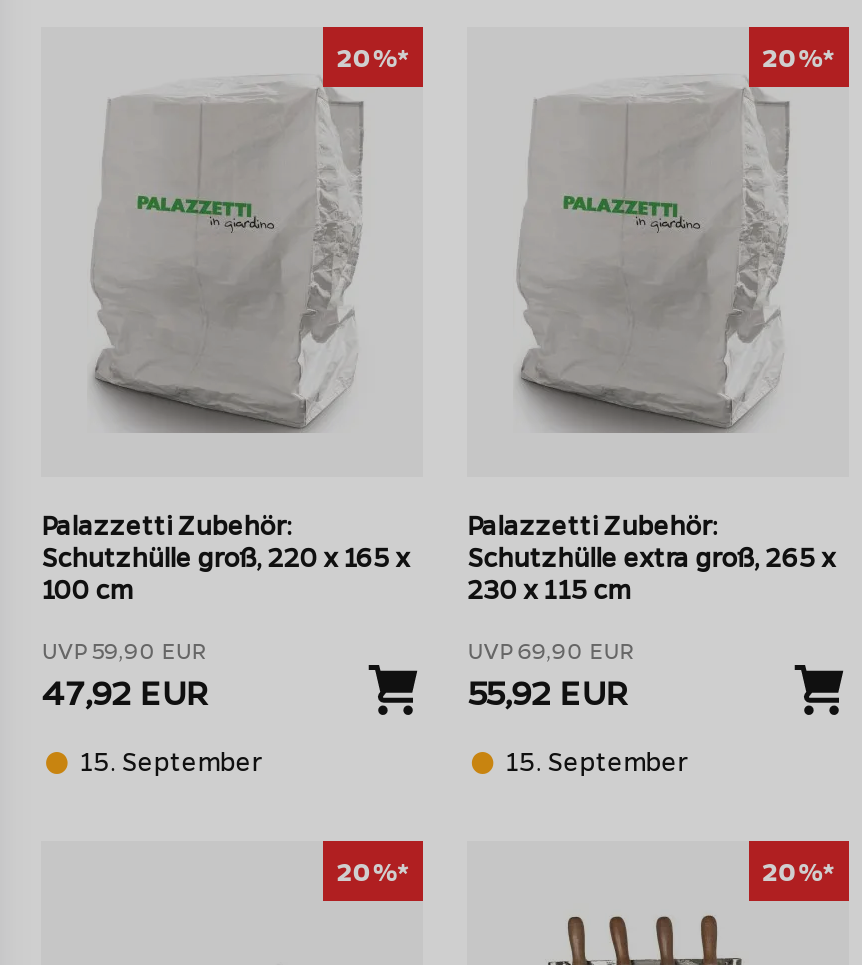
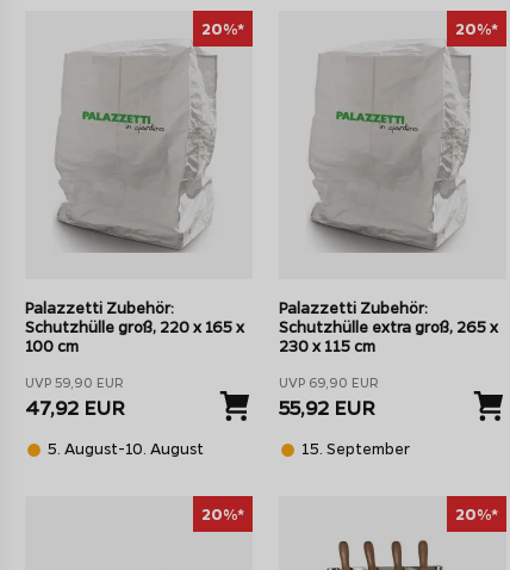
- 15. September
+ 5. August-10. August
